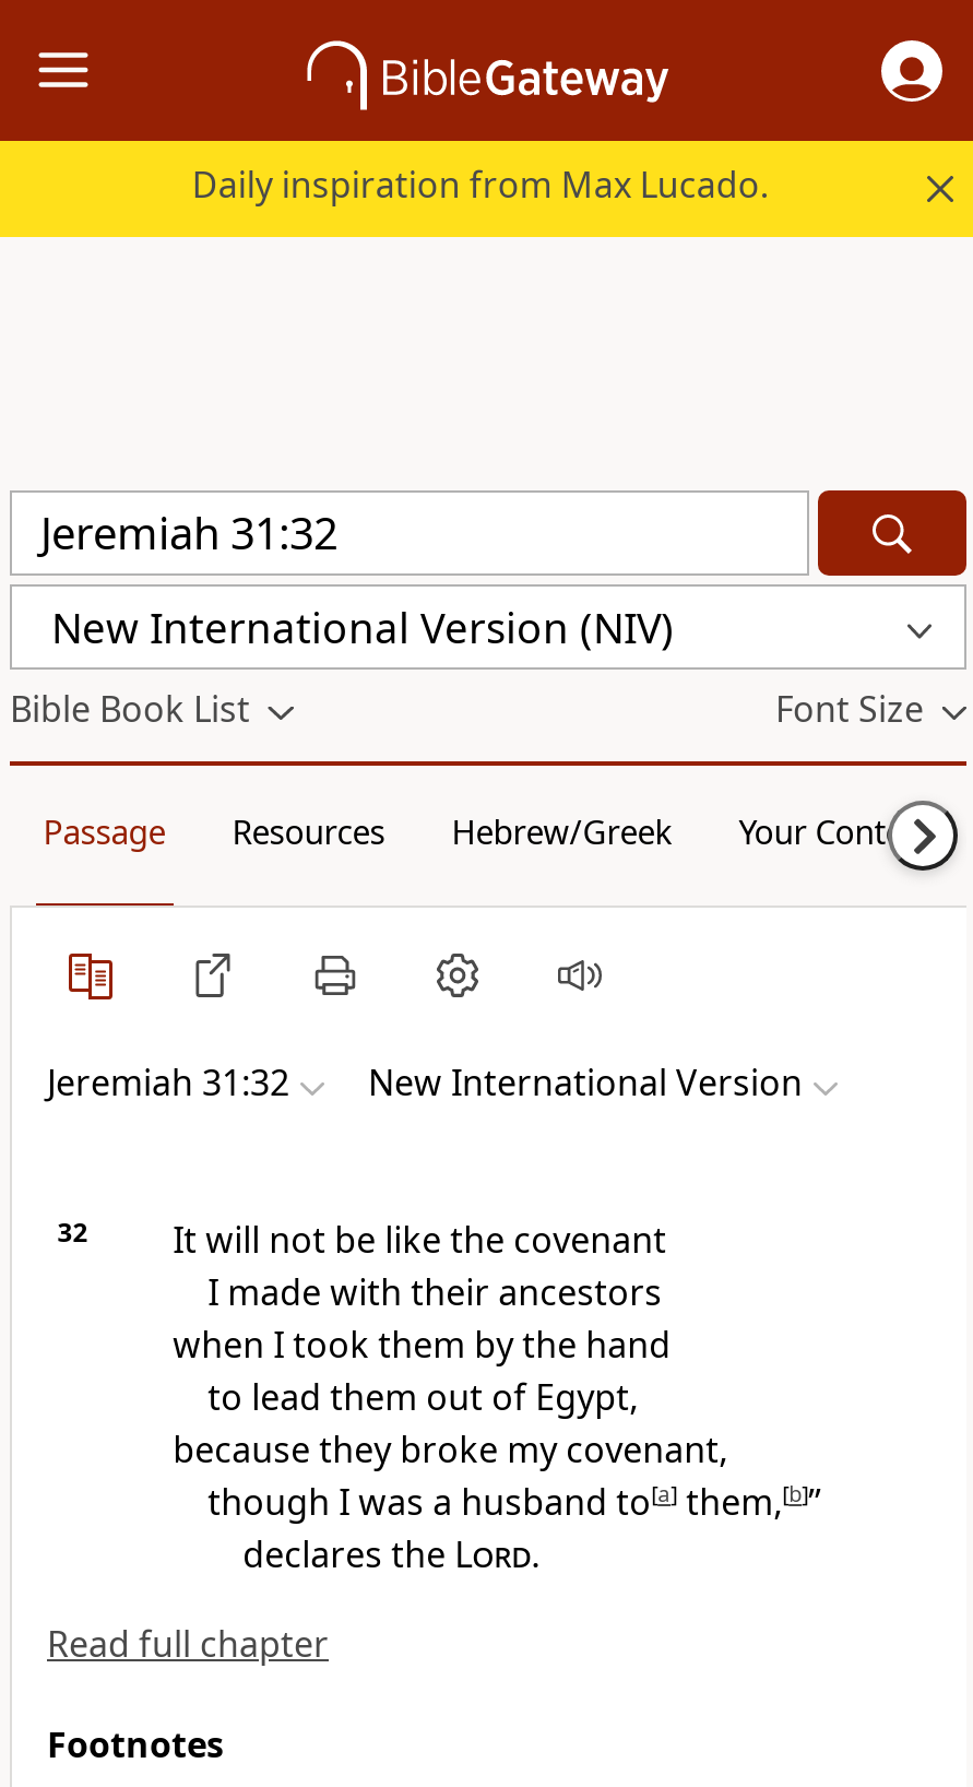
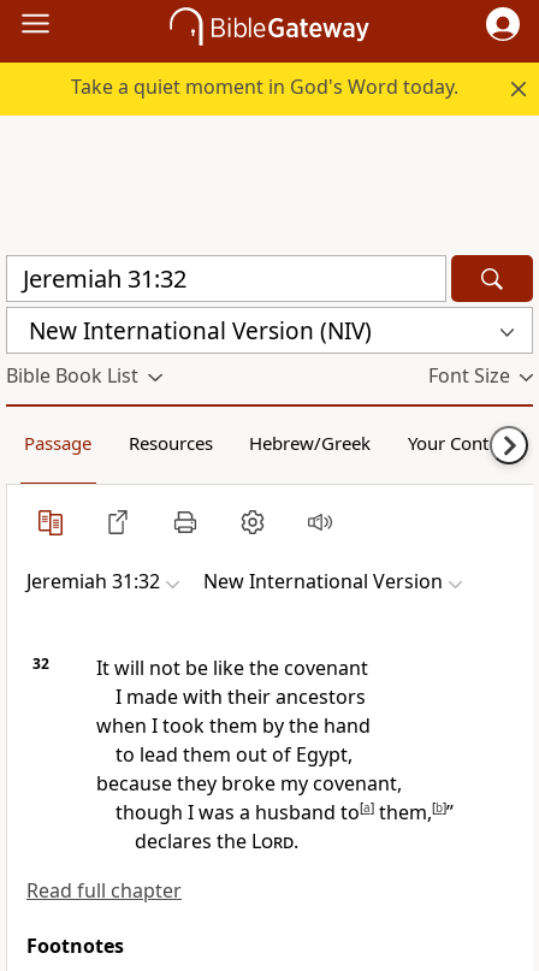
- Daily inspiration from Max Lucado.
+ Take a quiet moment in God's Word today.
